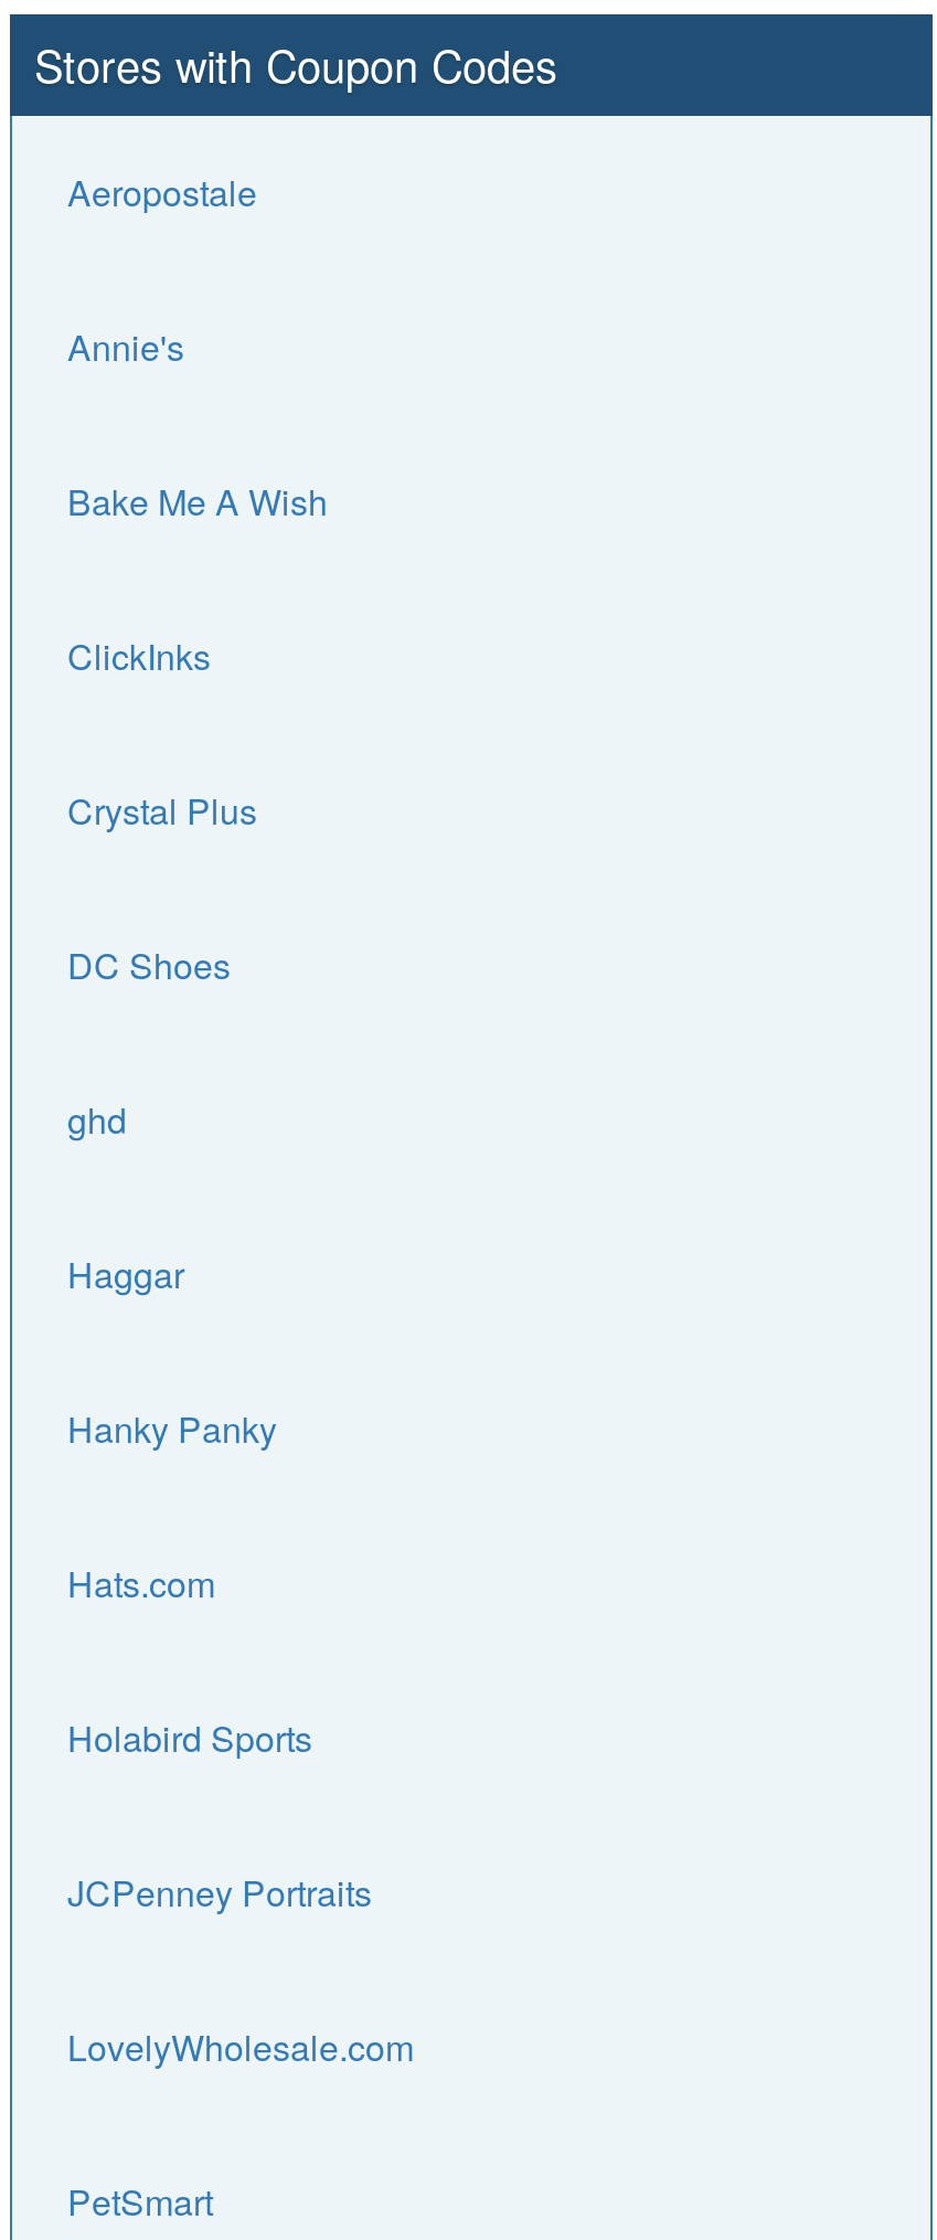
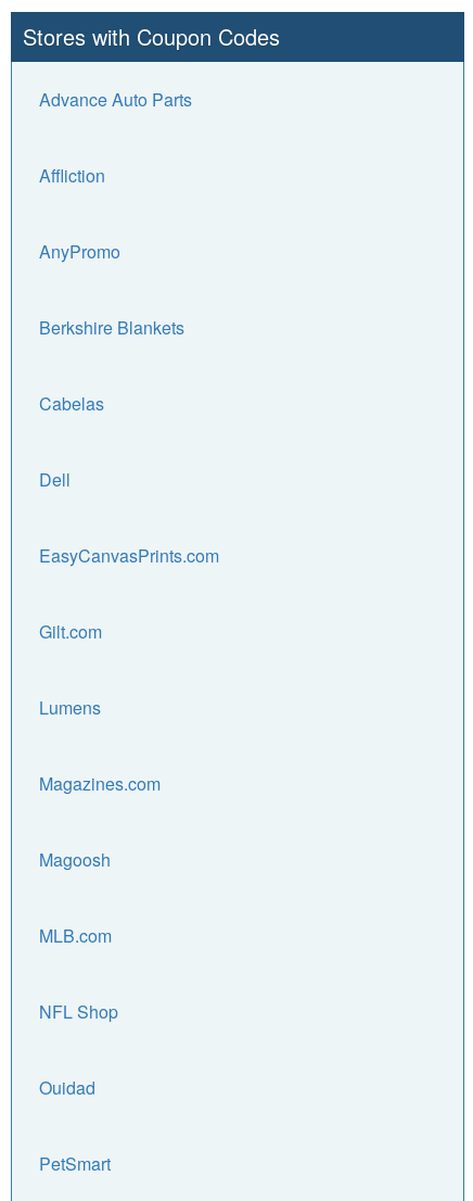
- Aeropostale
- Annie's
- Bake Me A Wish
- ClickInks
- Crystal Plus
- DC Shoes
- ghd
- Haggar
- Hanky Panky
- Hats.com
- Holabird Sports
- JCPenney Portraits
- LovelyWholesale.com
+ Advance Auto Parts
+ Affliction
+ AnyPromo
+ Berkshire Blankets
+ Cabelas
+ Dell
+ EasyCanvasPrints.com
+ Gilt.com
+ Lumens
+ Magazines.com
+ Magoosh
+ MLB.com
+ NFL Shop
+ Ouidad
